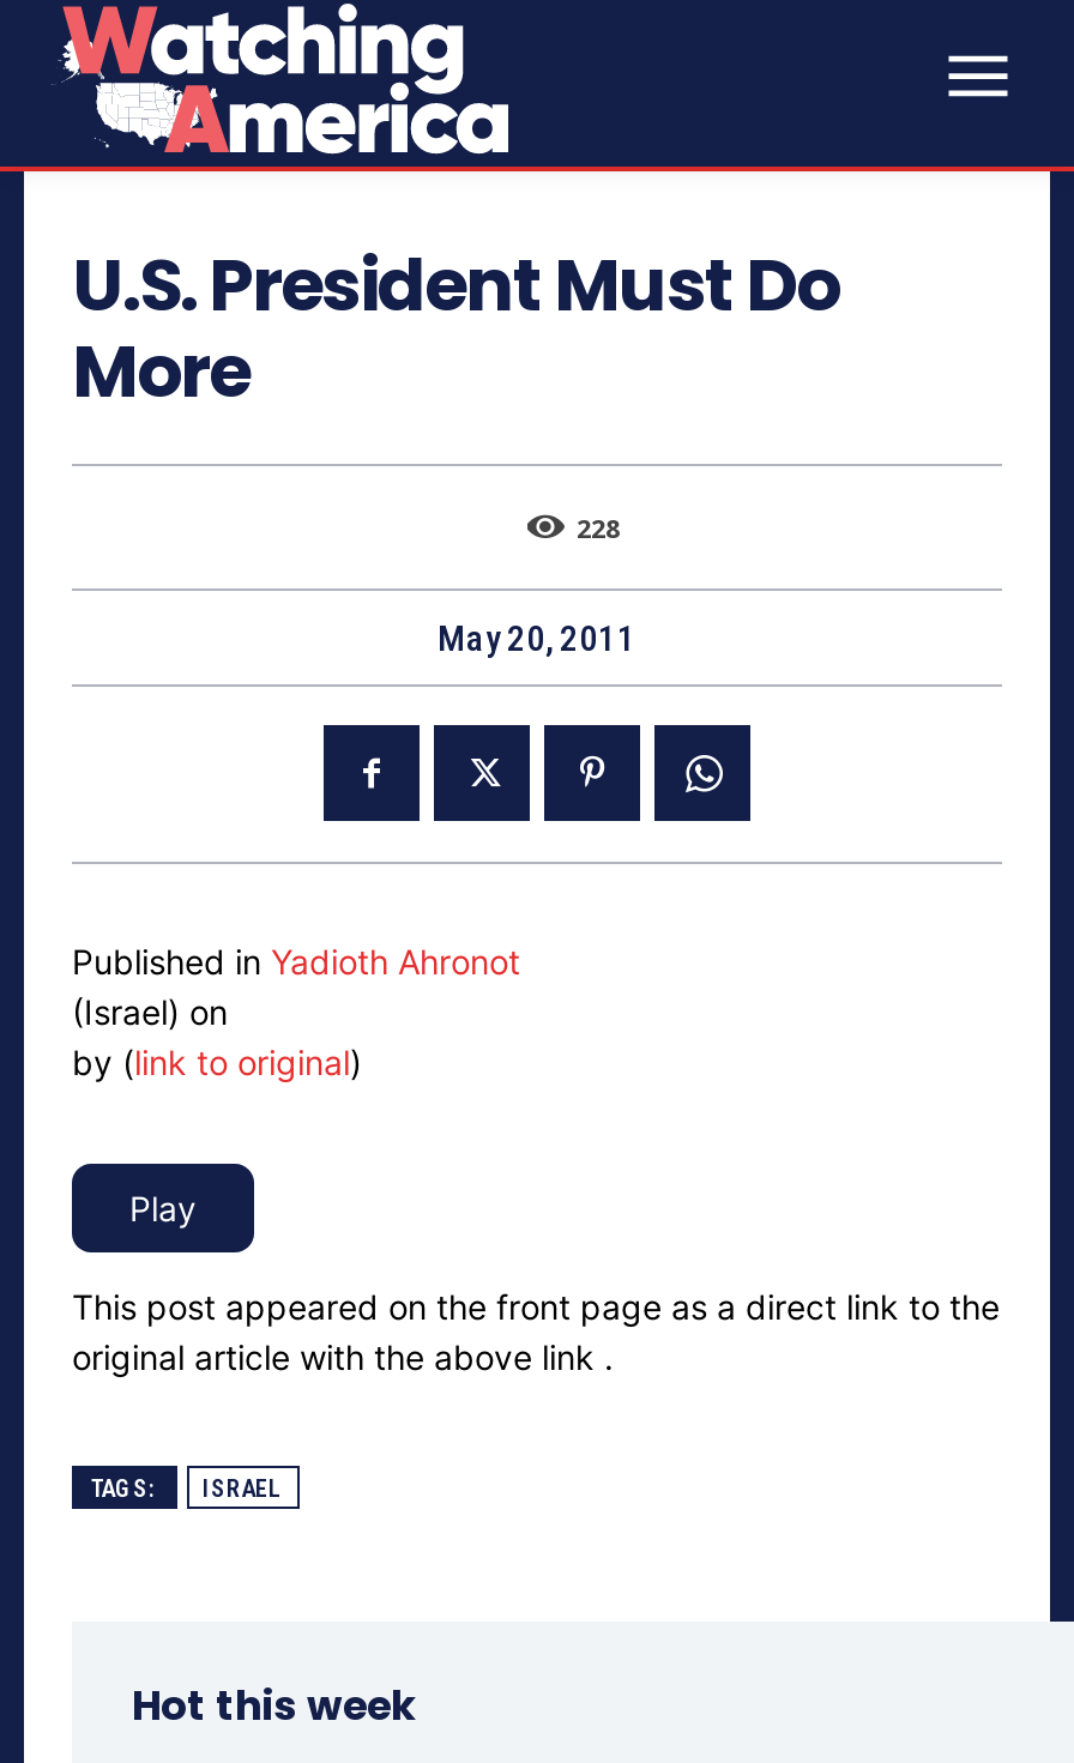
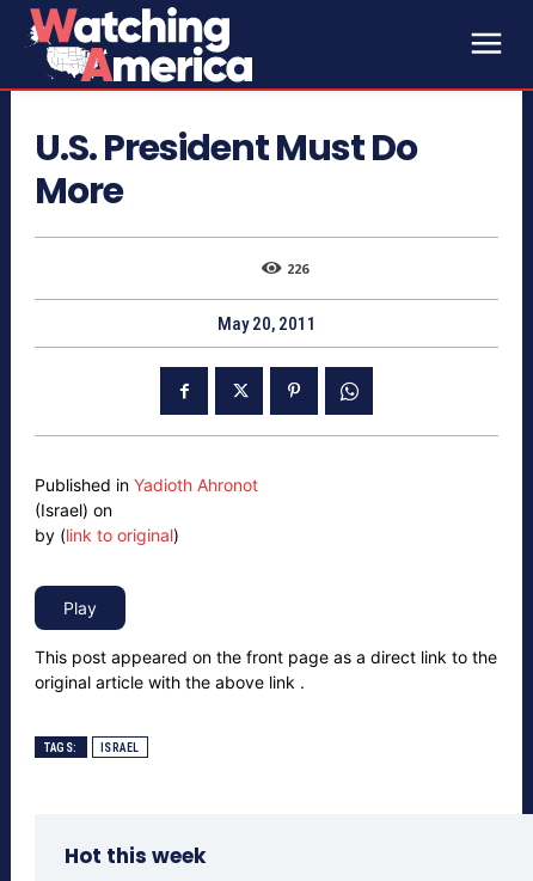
- 228
+ 226
